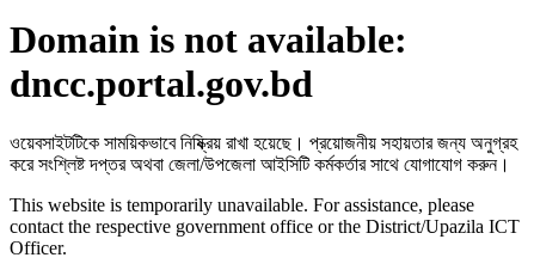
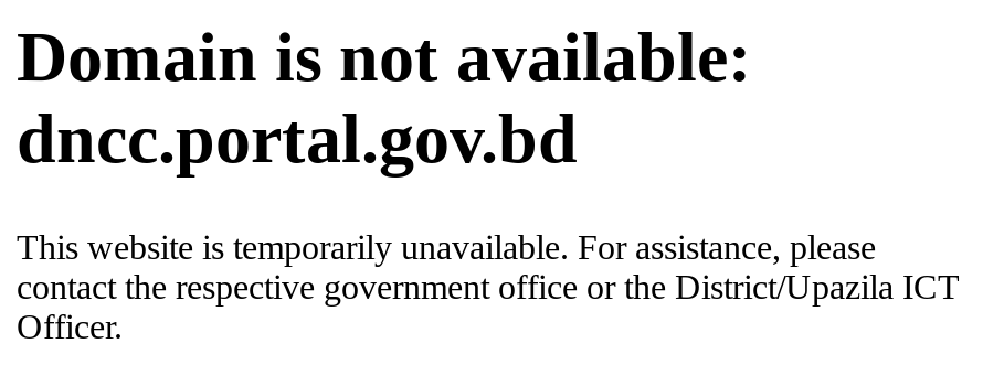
- ওয়েবসাইটটিকে সাময়িকভাবে নিষ্ক্রিয় রাখা হয়েছে। প্রয়োজনীয় সহায়তার জন্য অনুগ্রহ
- করে সংশ্লিষ্ট দপ্তর অথবা জেলা/উপজেলা আইসিটি কর্মকর্তার সাথে যোগাযোগ করুন।
